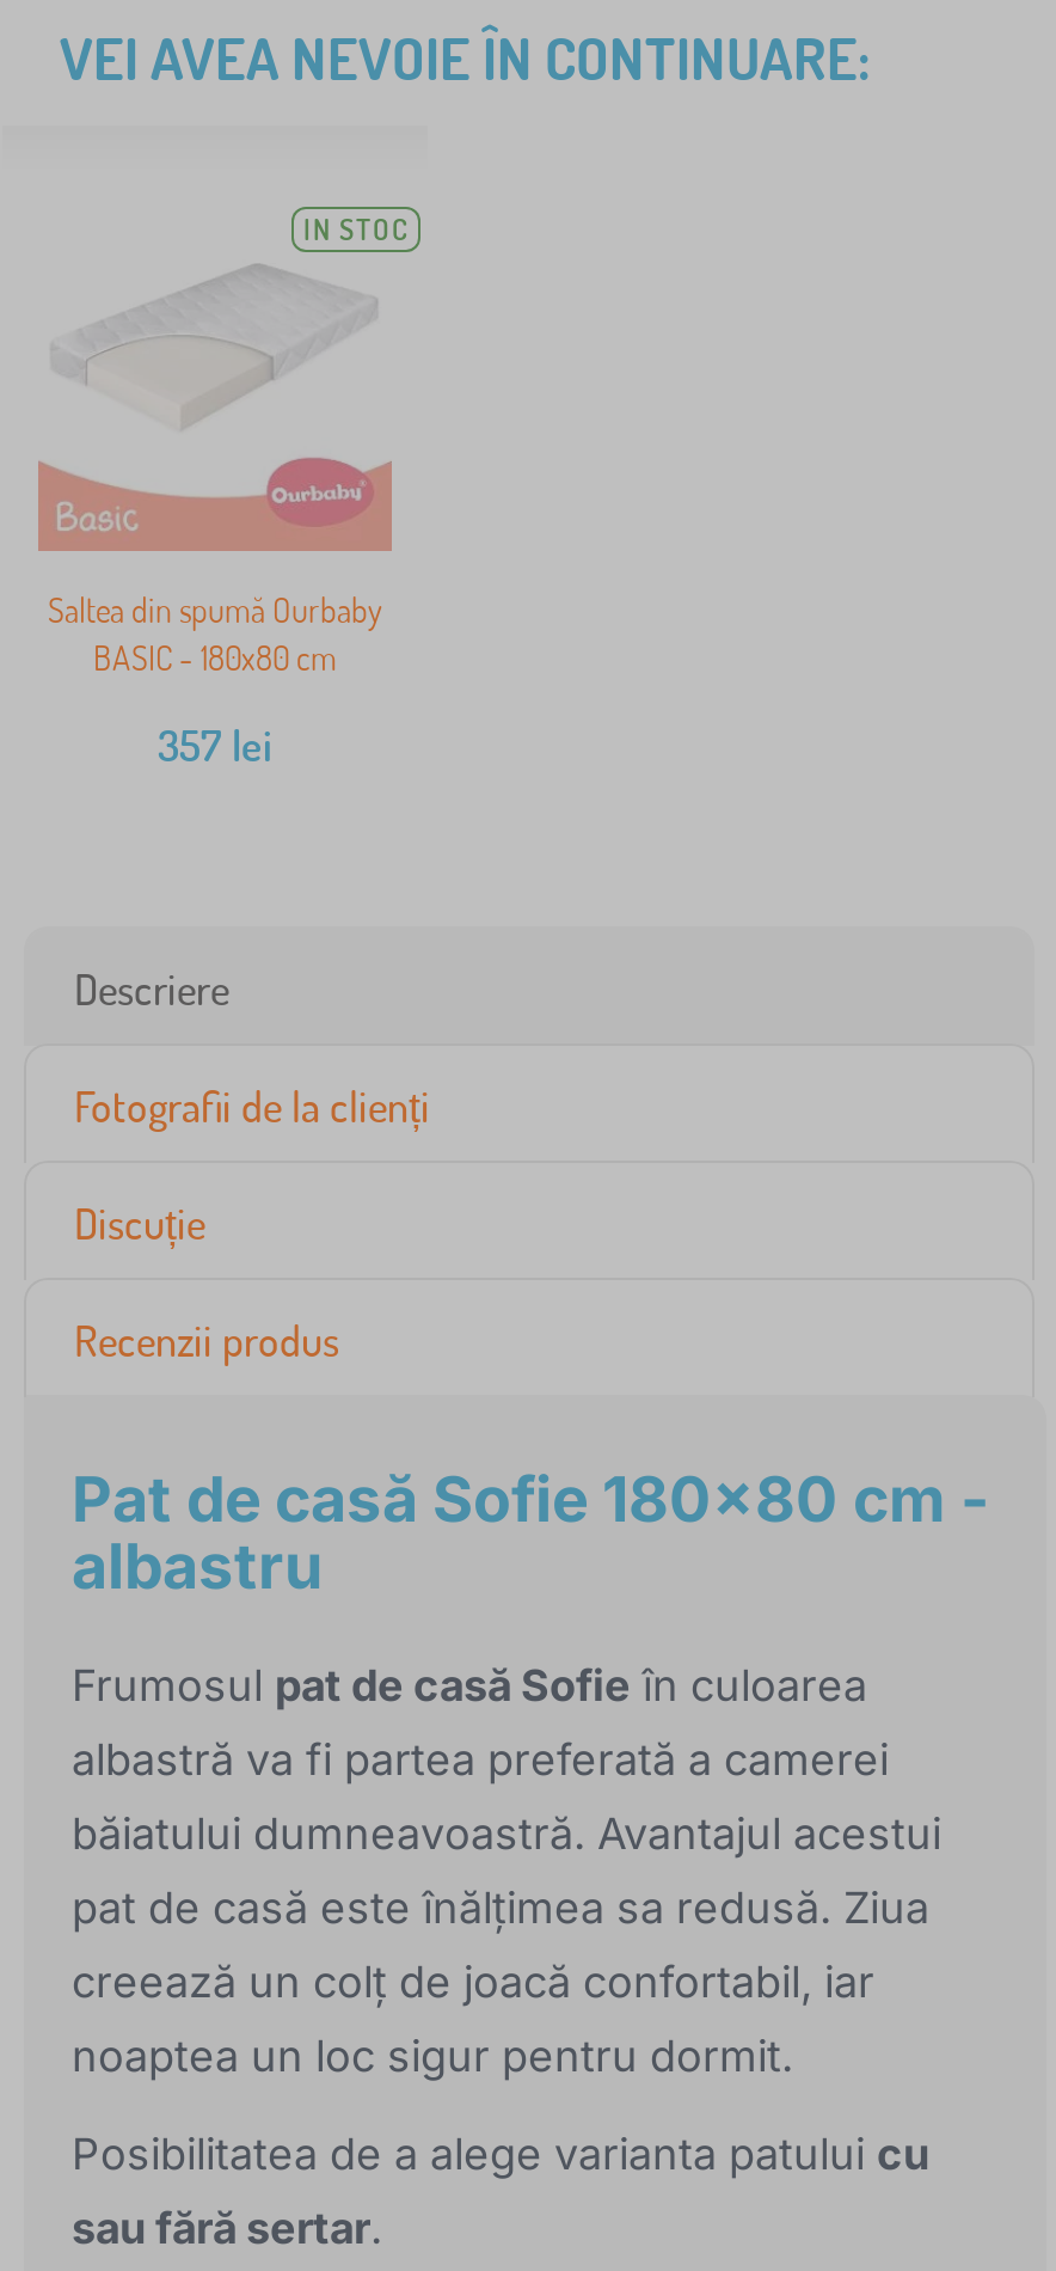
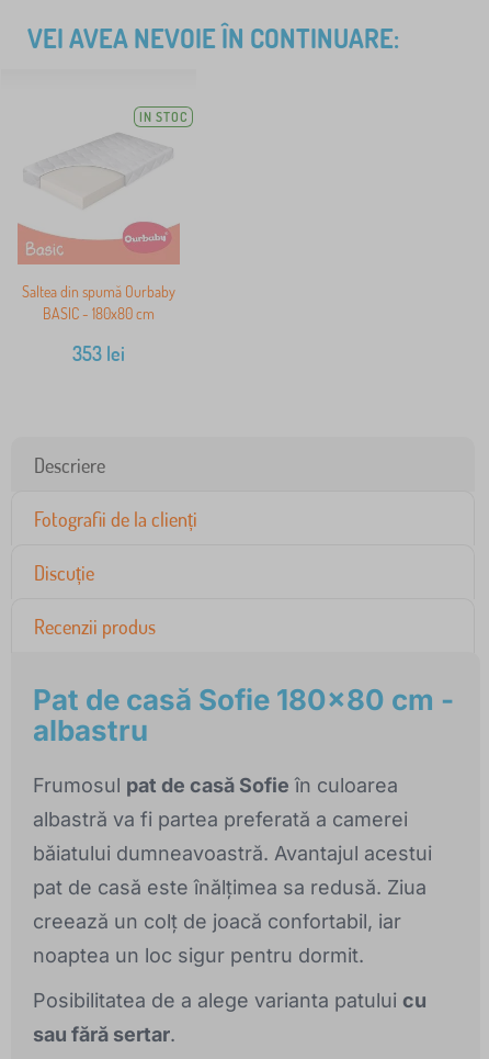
- 357 lei
+ 353 lei
